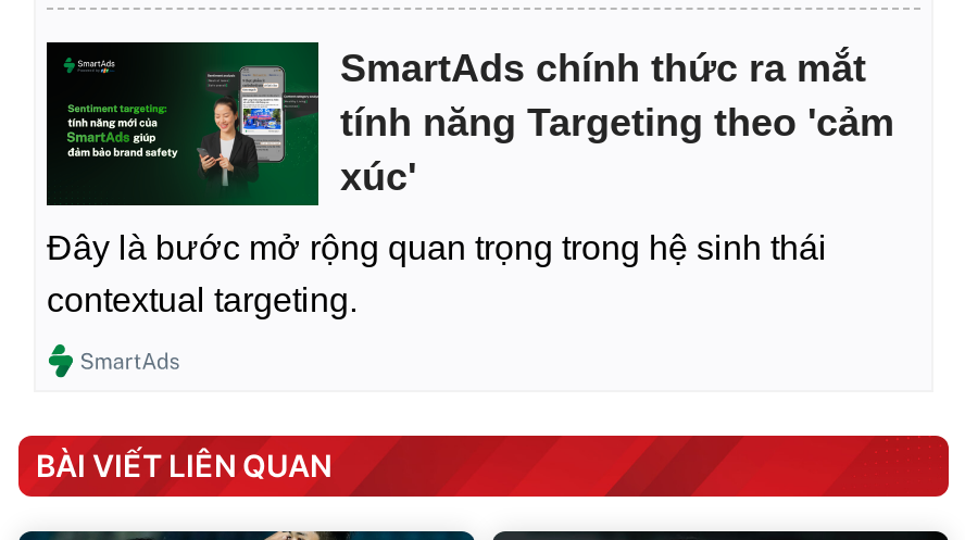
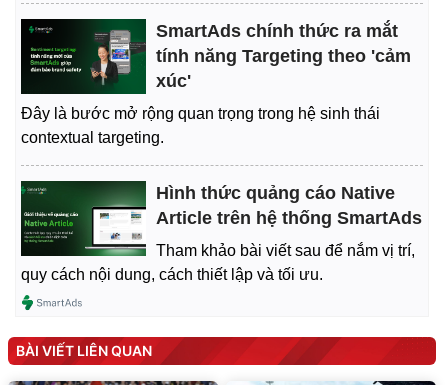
+ [image]
+ Hình thức quảng cáo Native
+ Article trên hệ thống SmartAds
+ Tham khảo bài viết sau để nắm vị trí,
+ quy cách nội dung, cách thiết lập và tối ưu.
